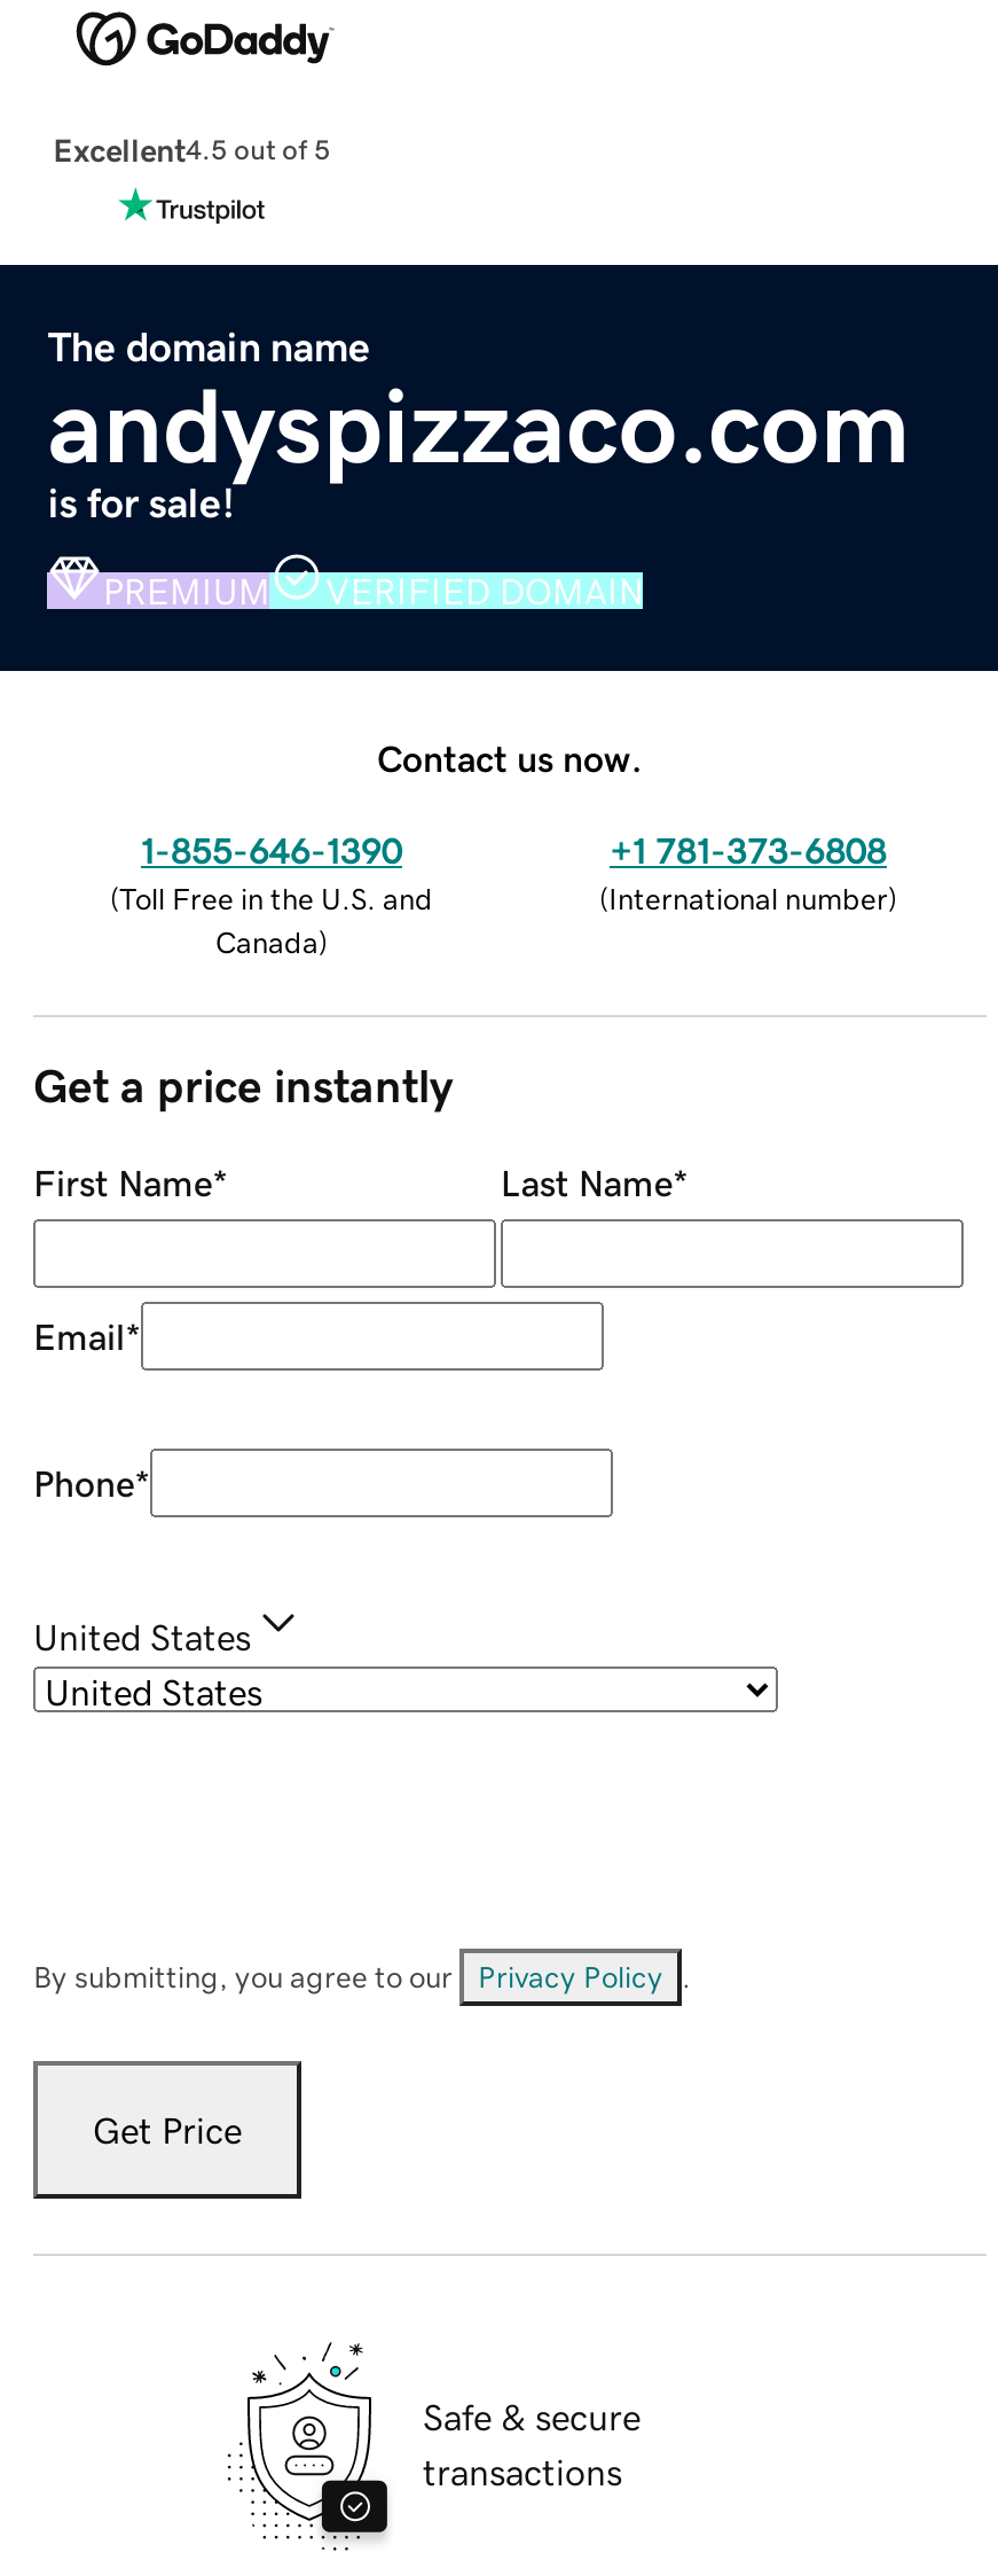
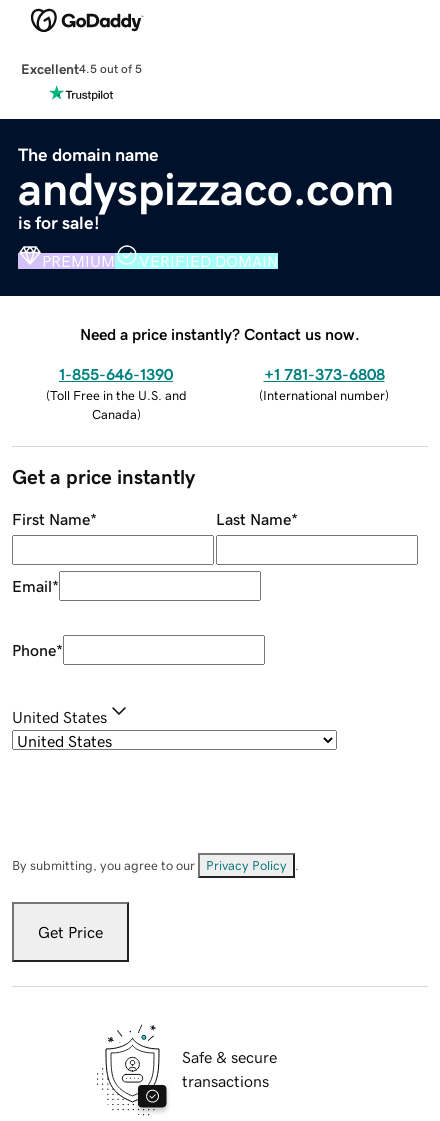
- Contact us now.
+ Need a price instantly? Contact us now.
